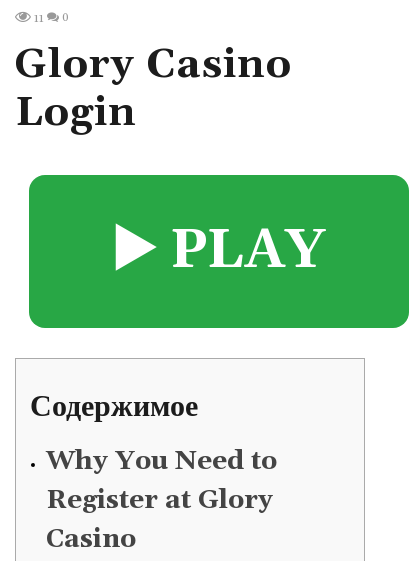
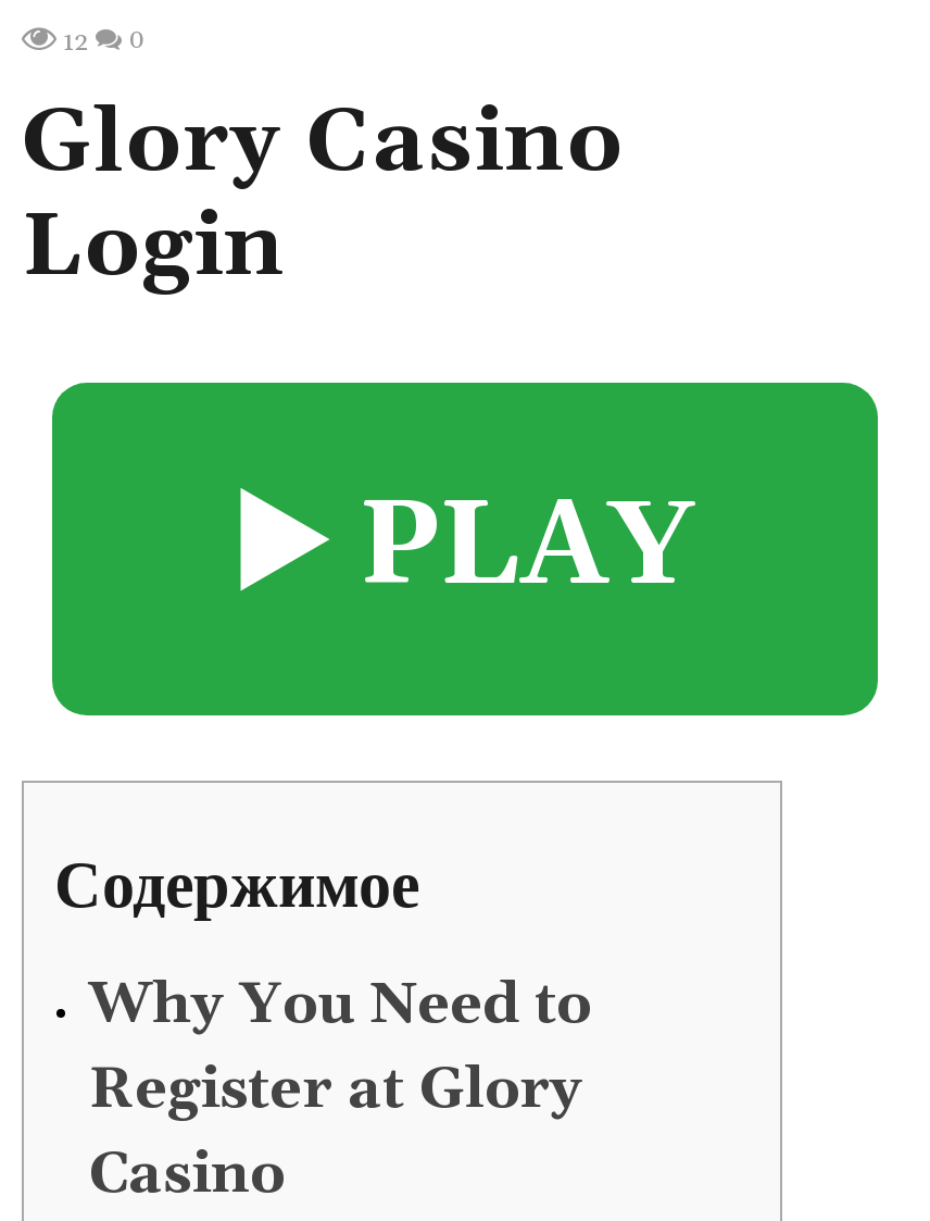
- 11 0
+ 12 0
